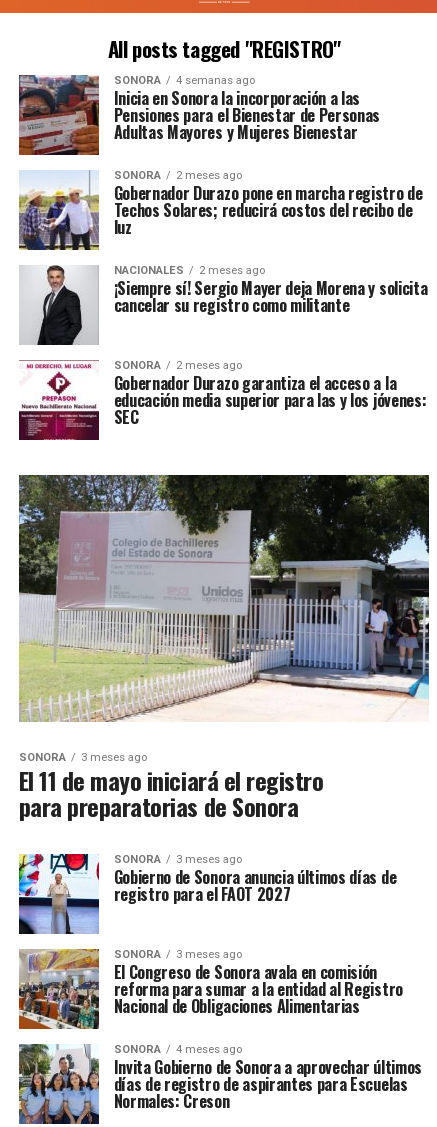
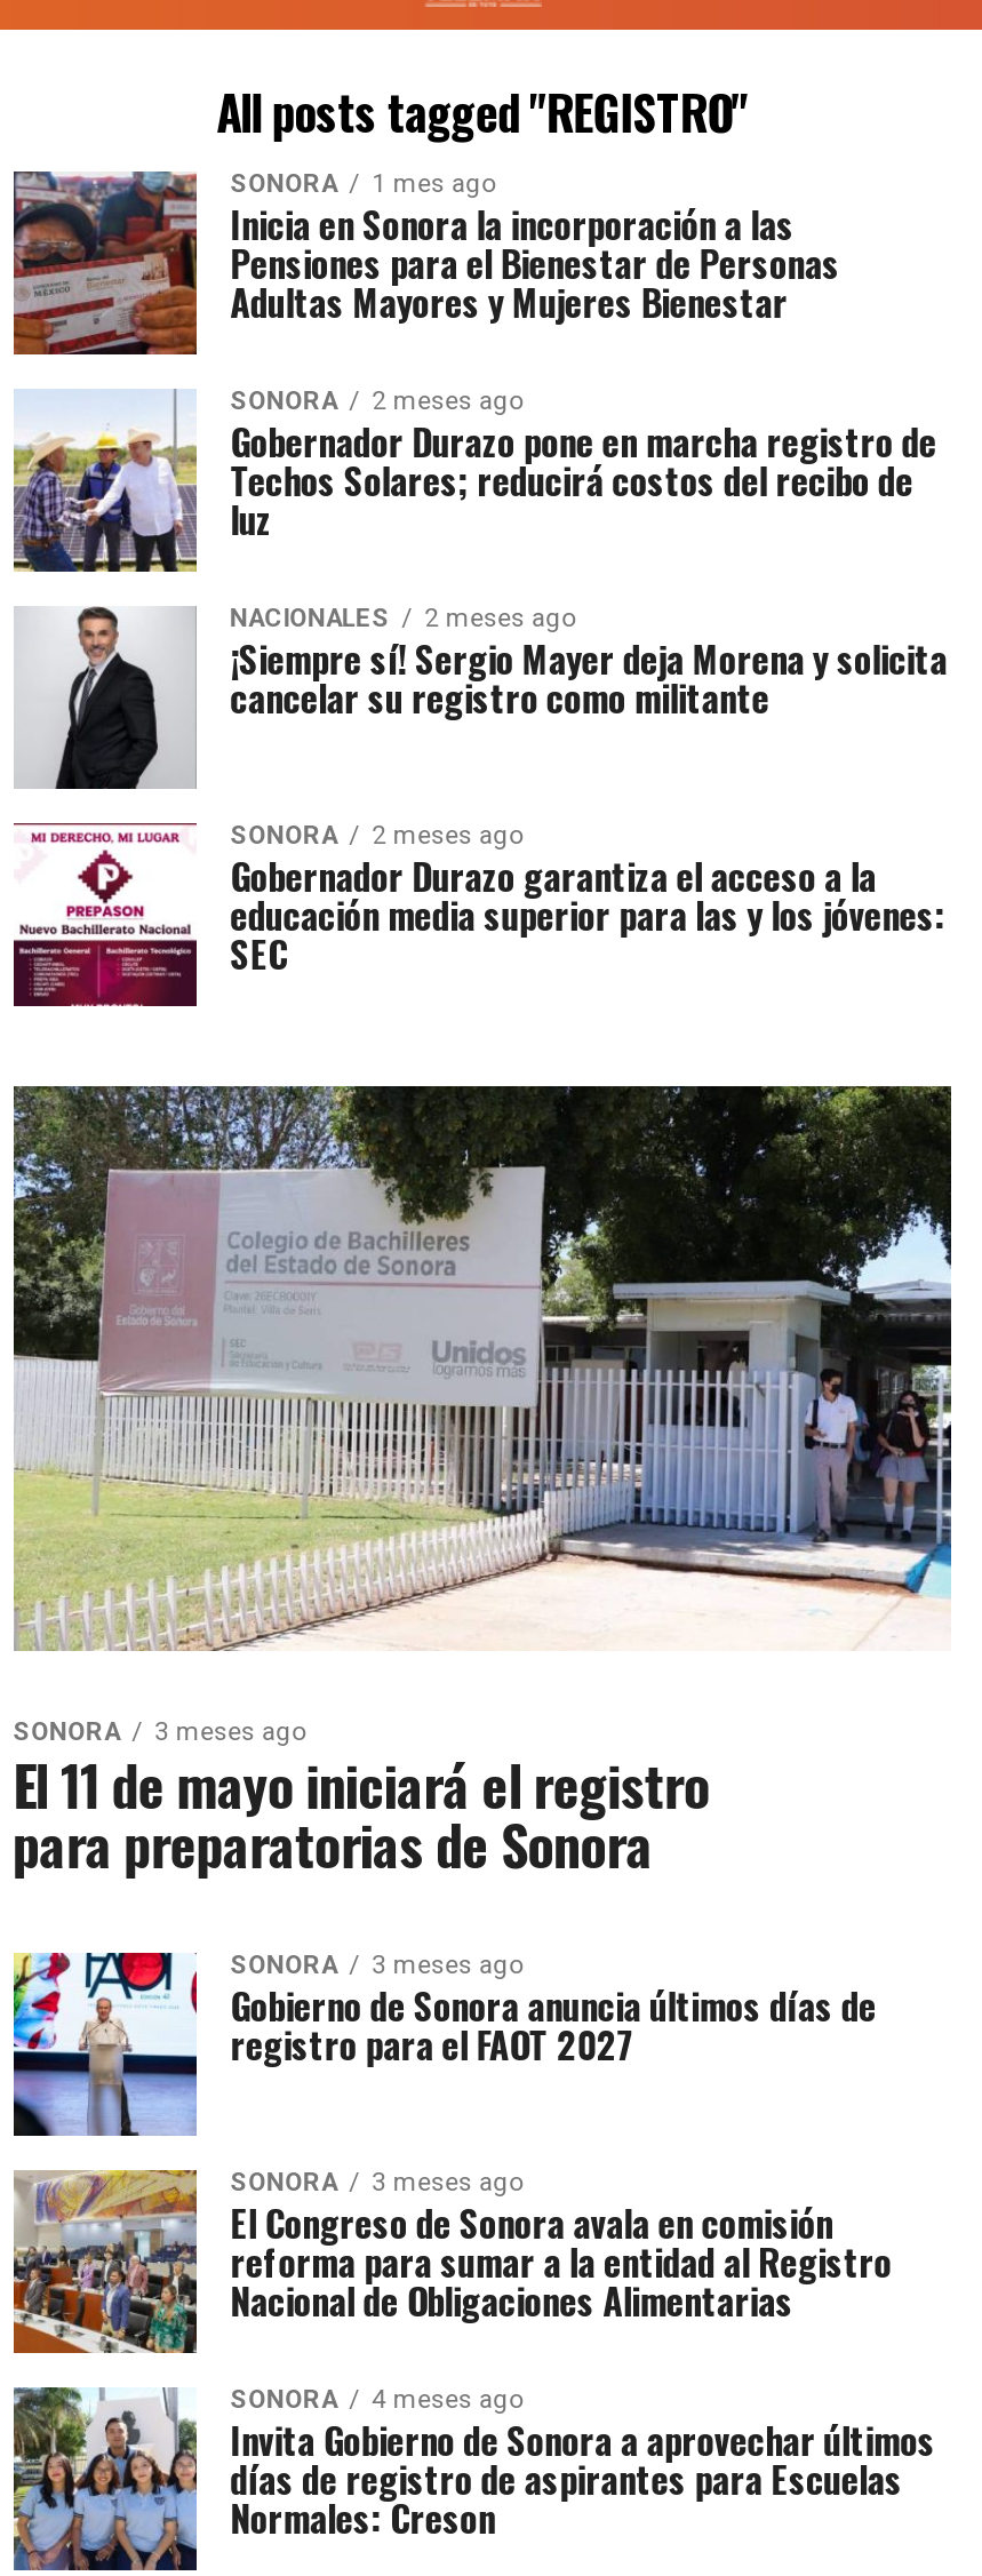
- SONORA 4 semanas ago
+ SONORA 1 mes ago
